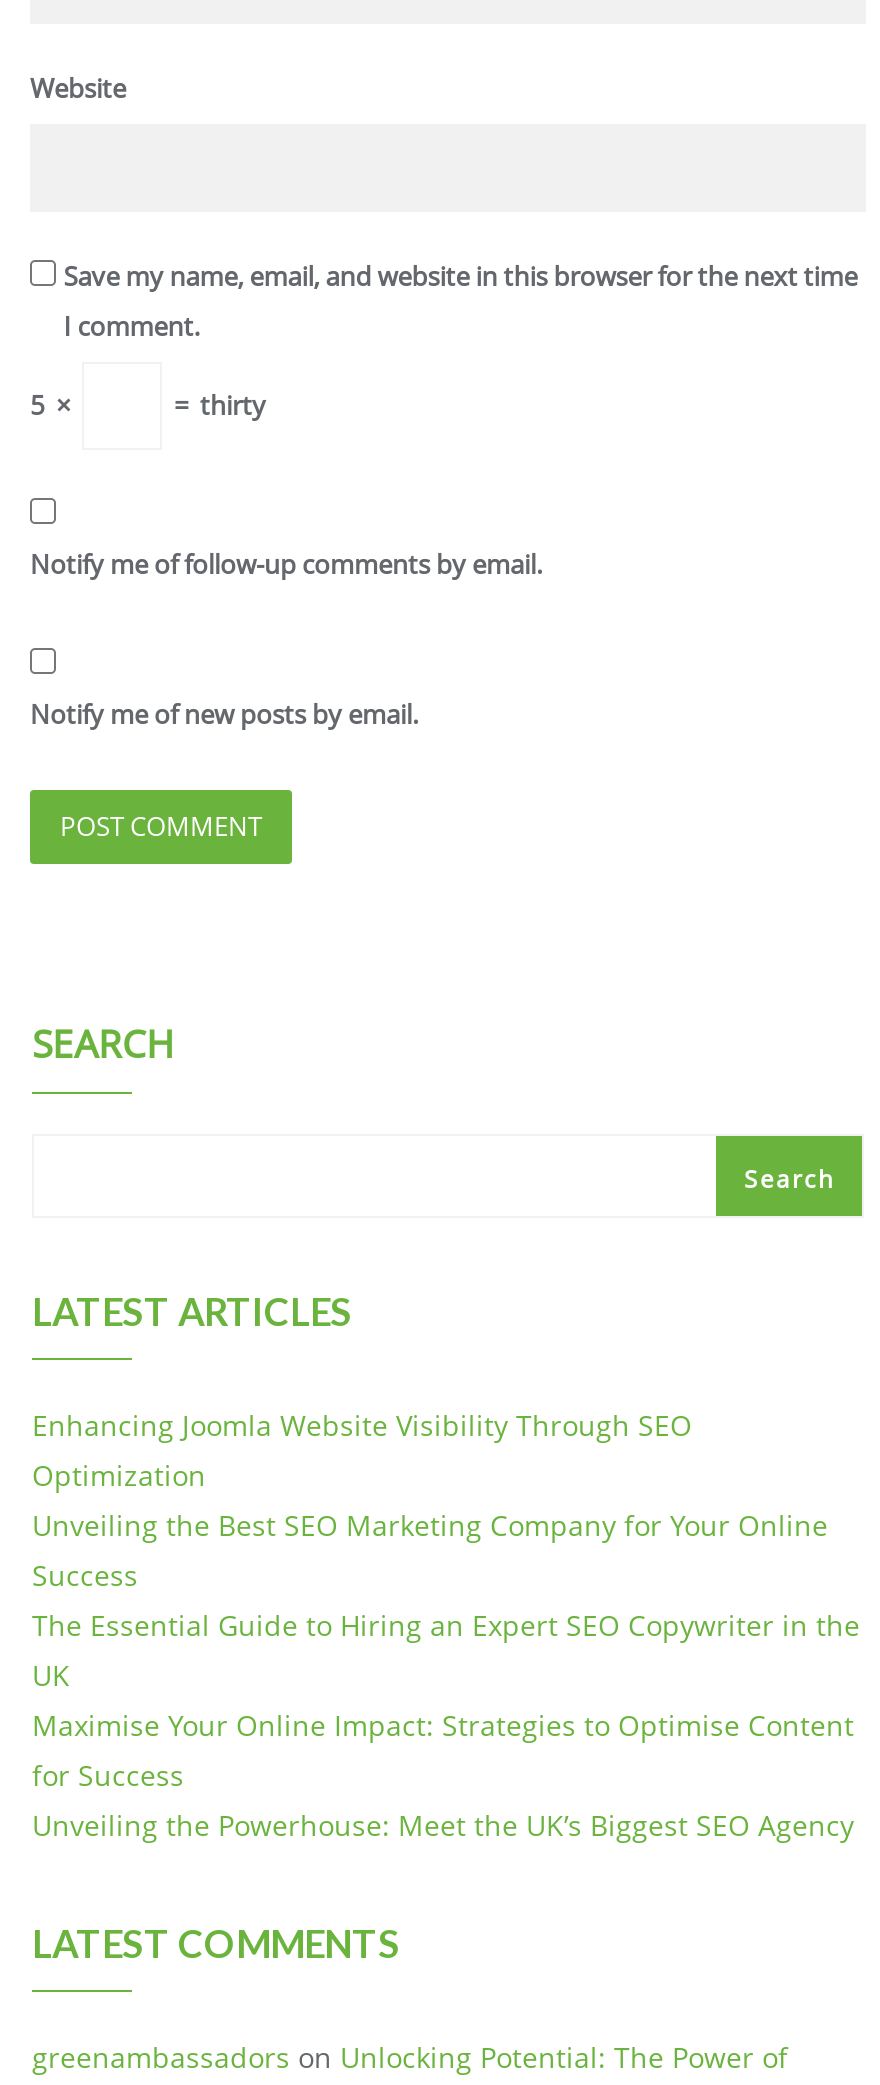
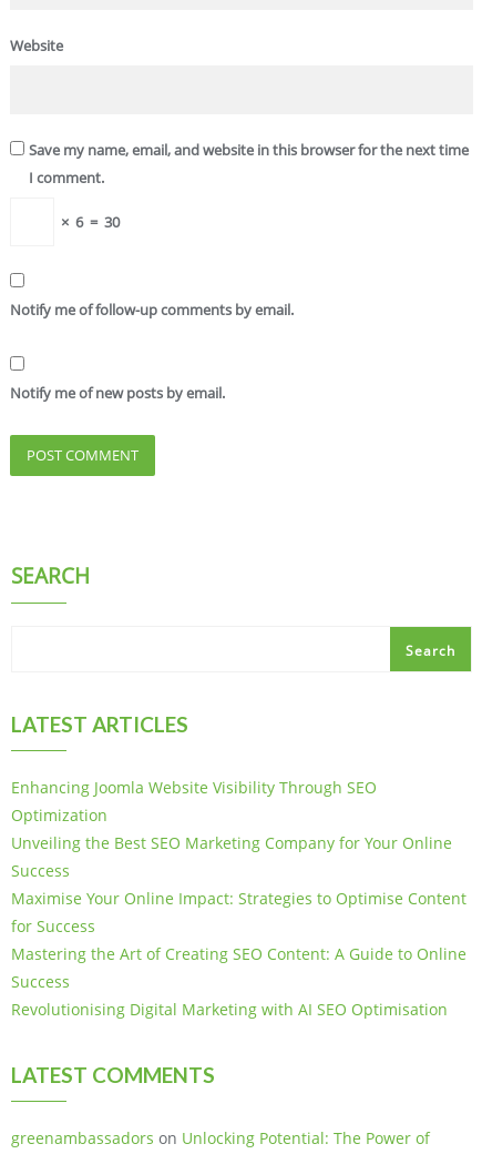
- 5 ×
- = thirty
+ × 6 = 30

- The Essential Guide to Hiring an Expert SEO Copywriter in the
- UK

moved up: Maximise Your Online Impact: Strategies to Optimise Content | for Success

- Unveiling the Powerhouse: Meet the UK’s Biggest SEO Agency
+ Mastering the Art of Creating SEO Content: A Guide to Online
+ Success
+ Revolutionising Digital Marketing with AI SEO Optimisation
